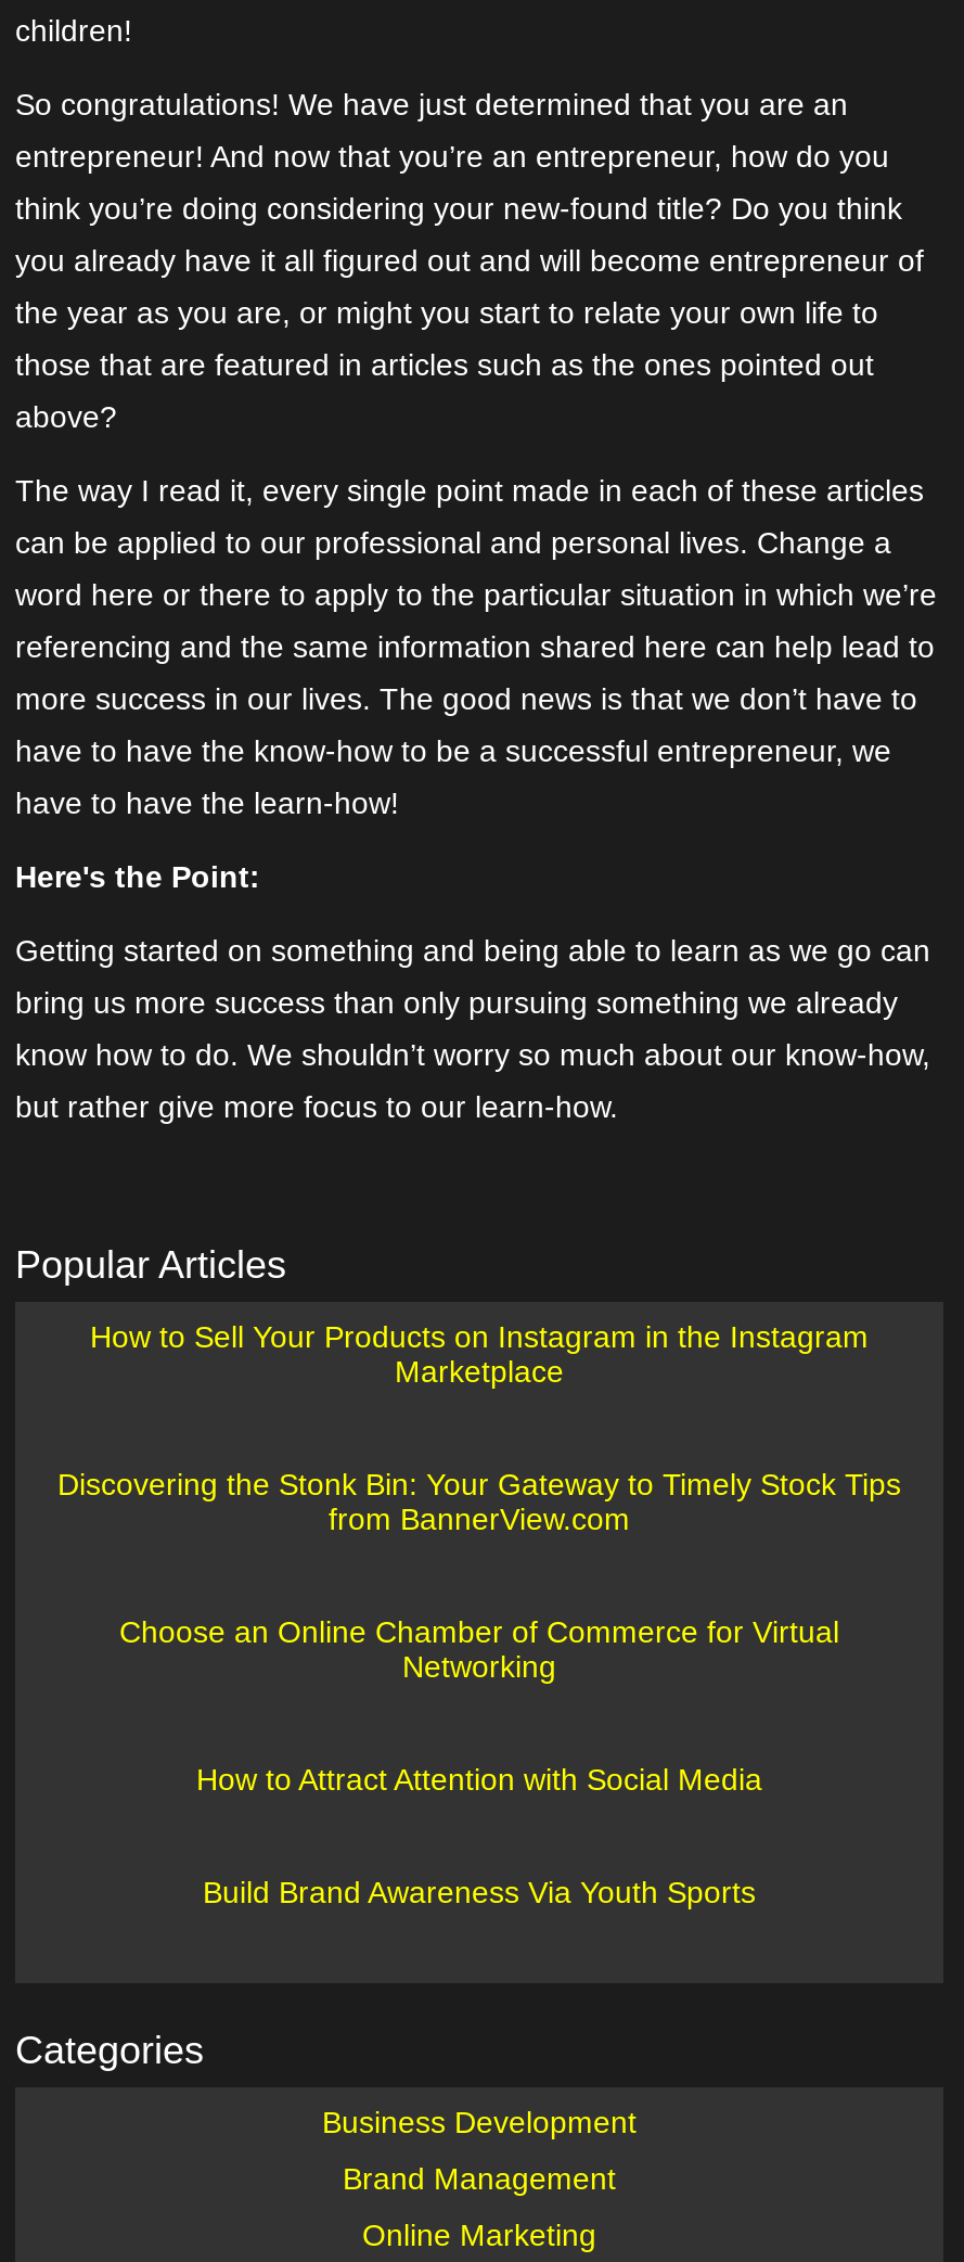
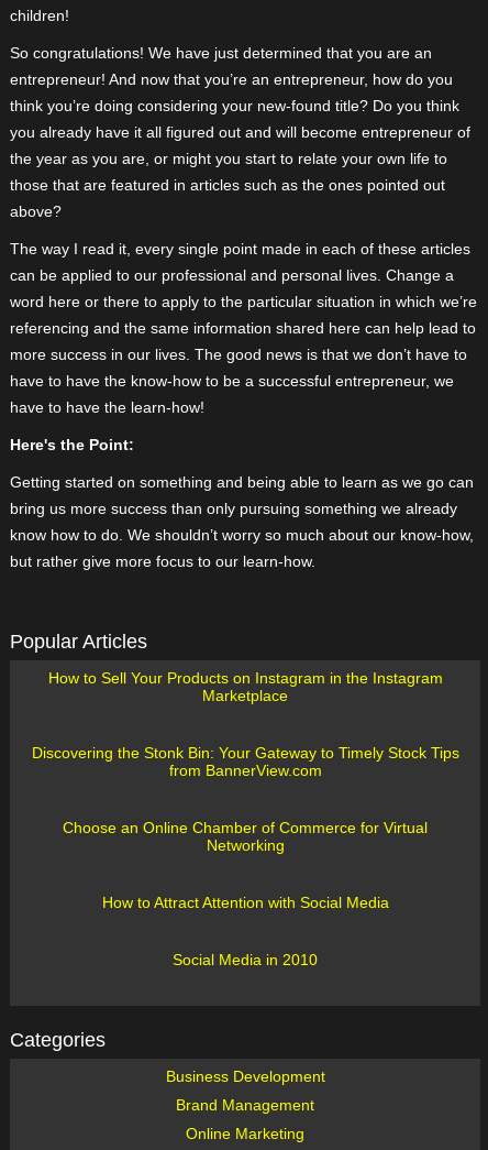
- Build Brand Awareness Via Youth Sports
+ Social Media in 2010
